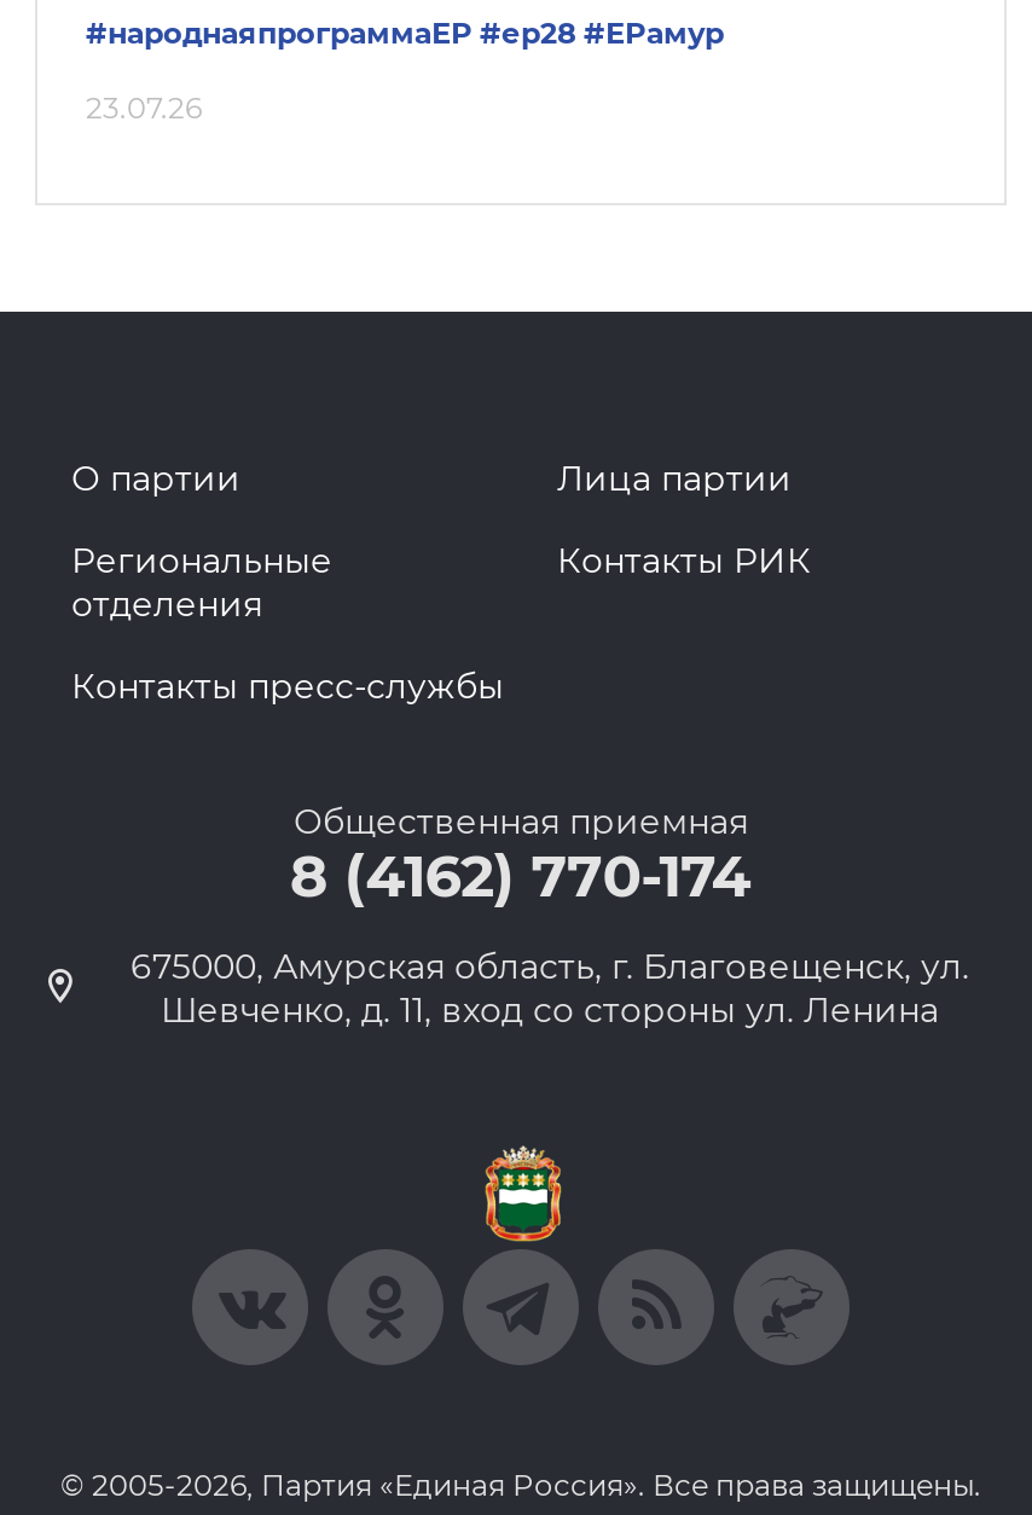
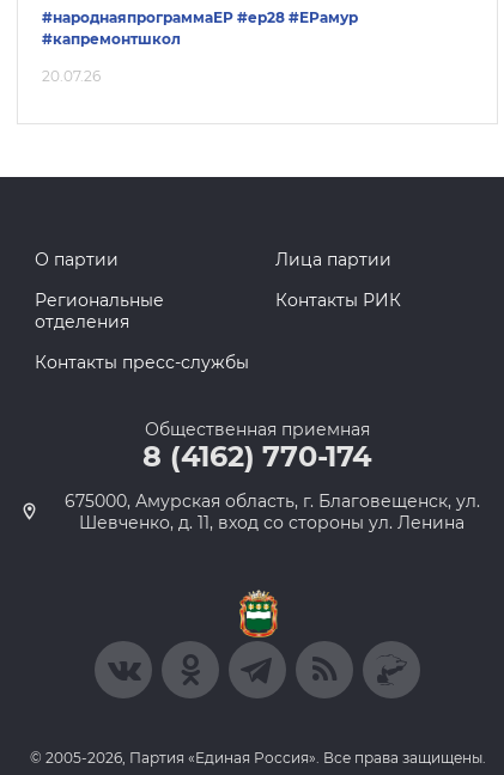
- 23.07.26
+ #капремонтшкол
+ 20.07.26
